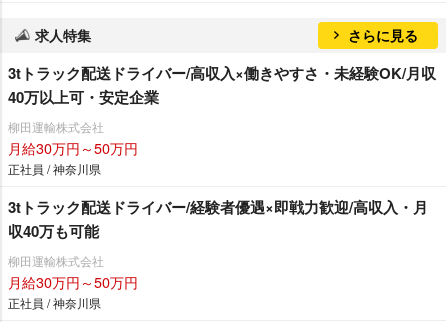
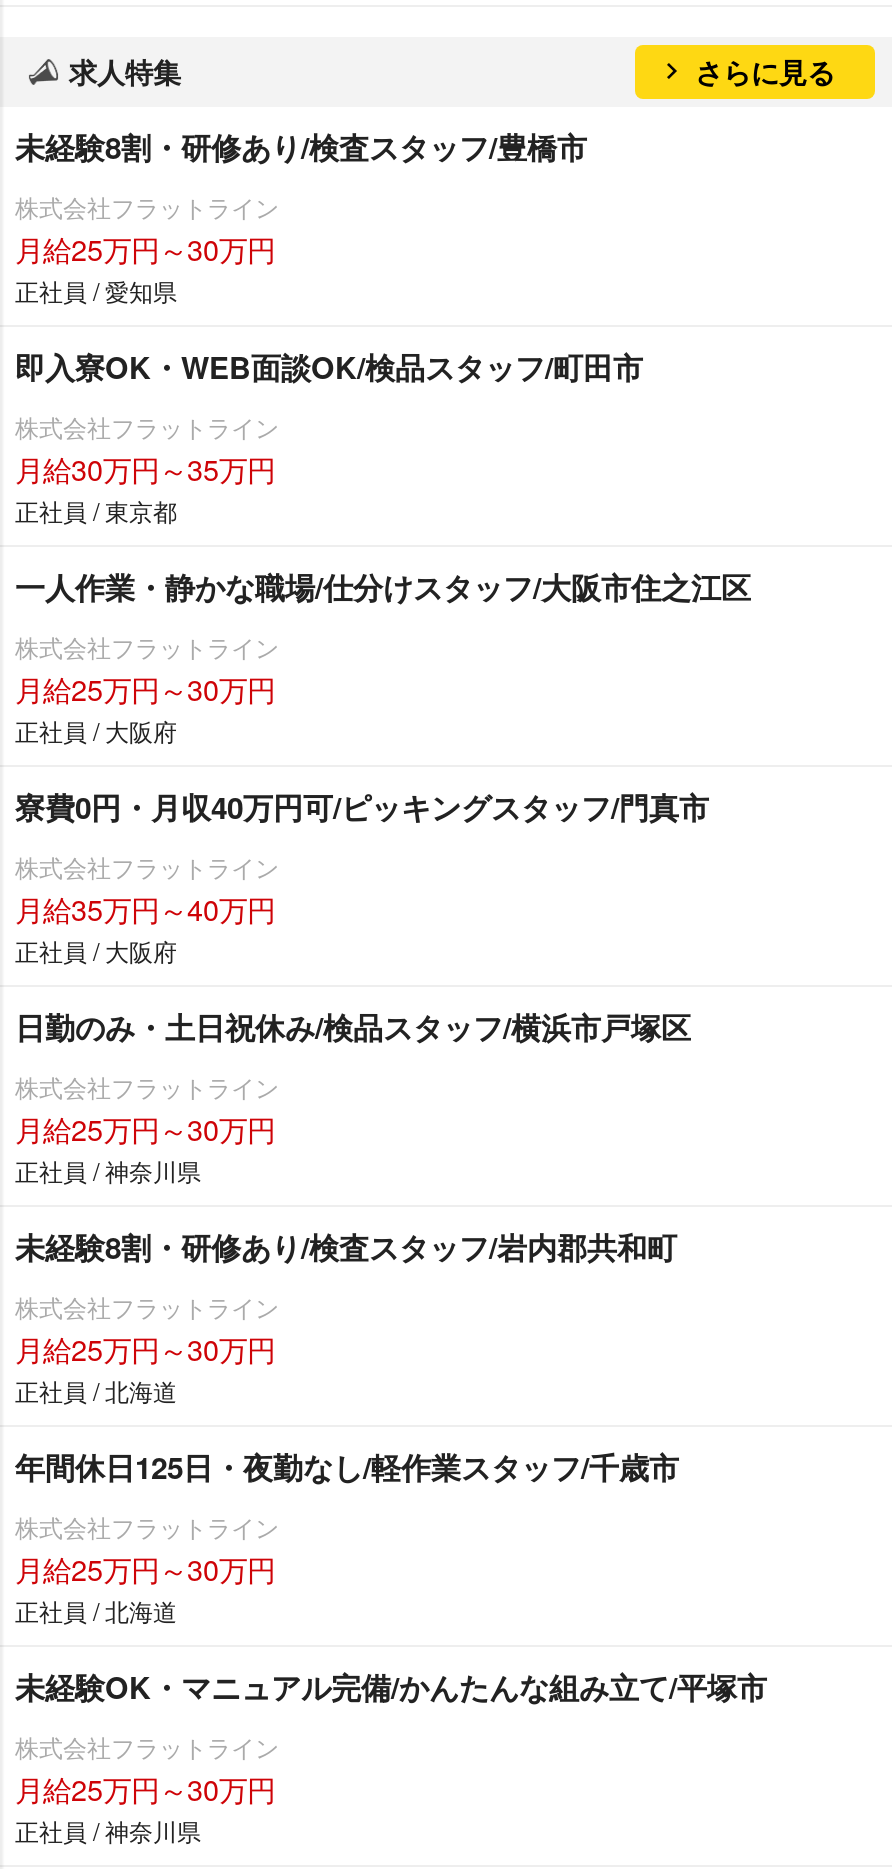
- 3tトラック配送ドライバー/高収入×働きやすさ・未経験OK/月収
- 40万以上可・安定企業
- 柳田運輸株式会社
- 月給30万円～50万円
+ 未経験8割・研修あり/検査スタッフ/豊橋市
+ 株式会社フラットライン
+ 月給25万円～30万円
+ 正社員 / 愛知県
+ 即入寮OK・WEB面談OK/検品スタッフ/町田市
+ 株式会社フラットライン
+ 月給30万円～35万円
+ 正社員 / 東京都
+ 一人作業・静かな職場/仕分けスタッフ/大阪市住之江区
+ 株式会社フラットライン
+ 月給25万円～30万円
+ 正社員 / 大阪府
+ 寮費0円・月収40万円可/ピッキングスタッフ/門真市
+ 株式会社フラットライン
+ 月給35万円～40万円
+ 正社員 / 大阪府
+ 日勤のみ・土日祝休み/検品スタッフ/横浜市戸塚区
+ 株式会社フラットライン
+ 月給25万円～30万円

- 3tトラック配送ドライバー/経験者優遇×即戦力歓迎/高収入・月
- 収40万も可能
- 柳田運輸株式会社
- 月給30万円～50万円
+ 未経験8割・研修あり/検査スタッフ/岩内郡共和町
+ 株式会社フラットライン
+ 月給25万円～30万円
+ 正社員 / 北海道
+ 年間休日125日・夜勤なし/軽作業スタッフ/千歳市
+ 株式会社フラットライン
+ 月給25万円～30万円
+ 正社員 / 北海道
+ 未経験OK・マニュアル完備/かんたんな組み立て/平塚市
+ 株式会社フラットライン
+ 月給25万円～30万円
